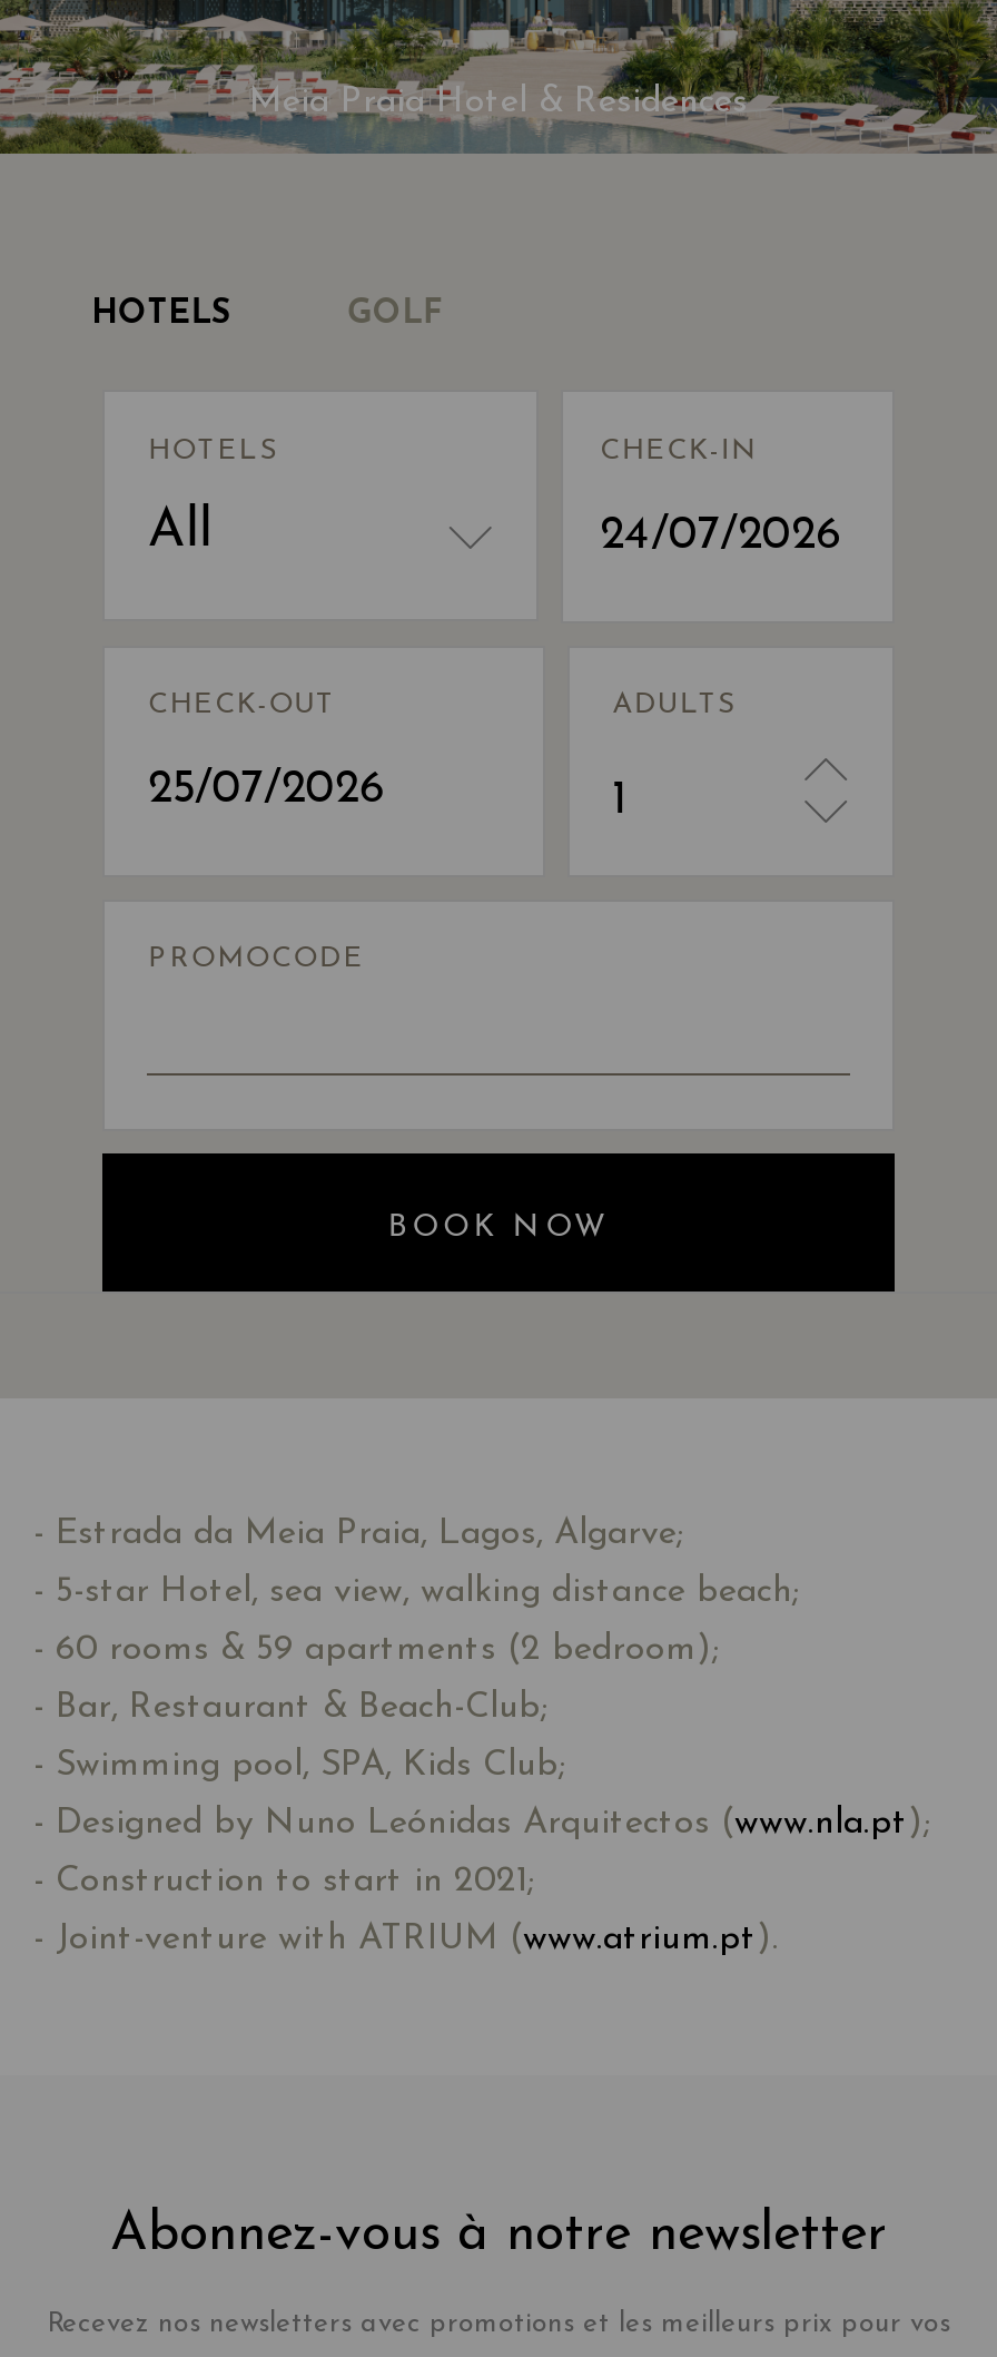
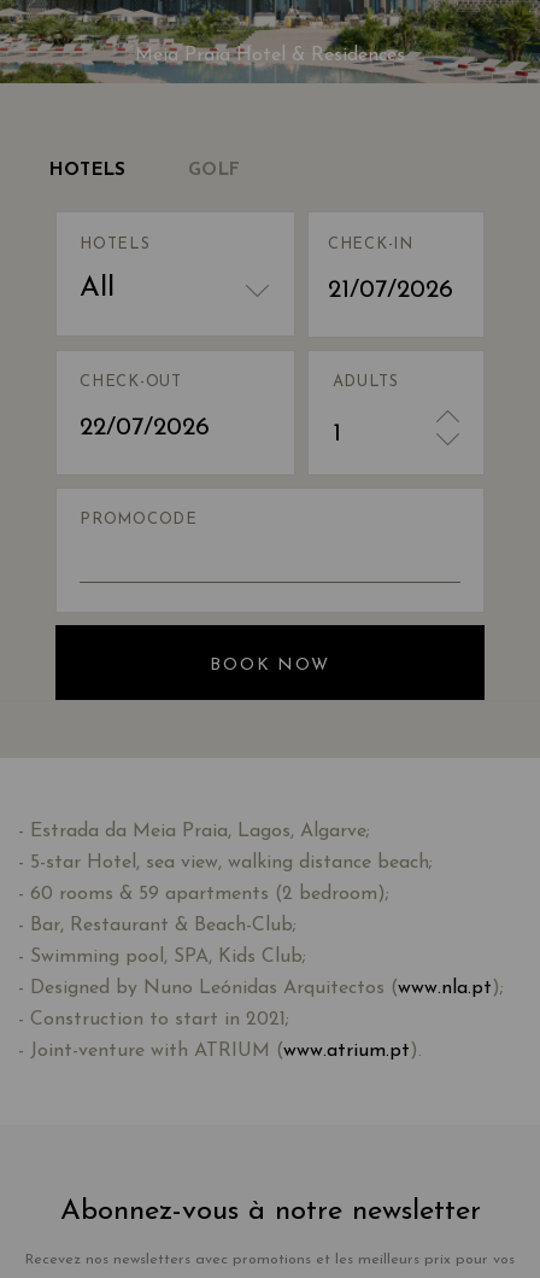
- 24/07/2026
+ 21/07/2026

- 25/07/2026
+ 22/07/2026
